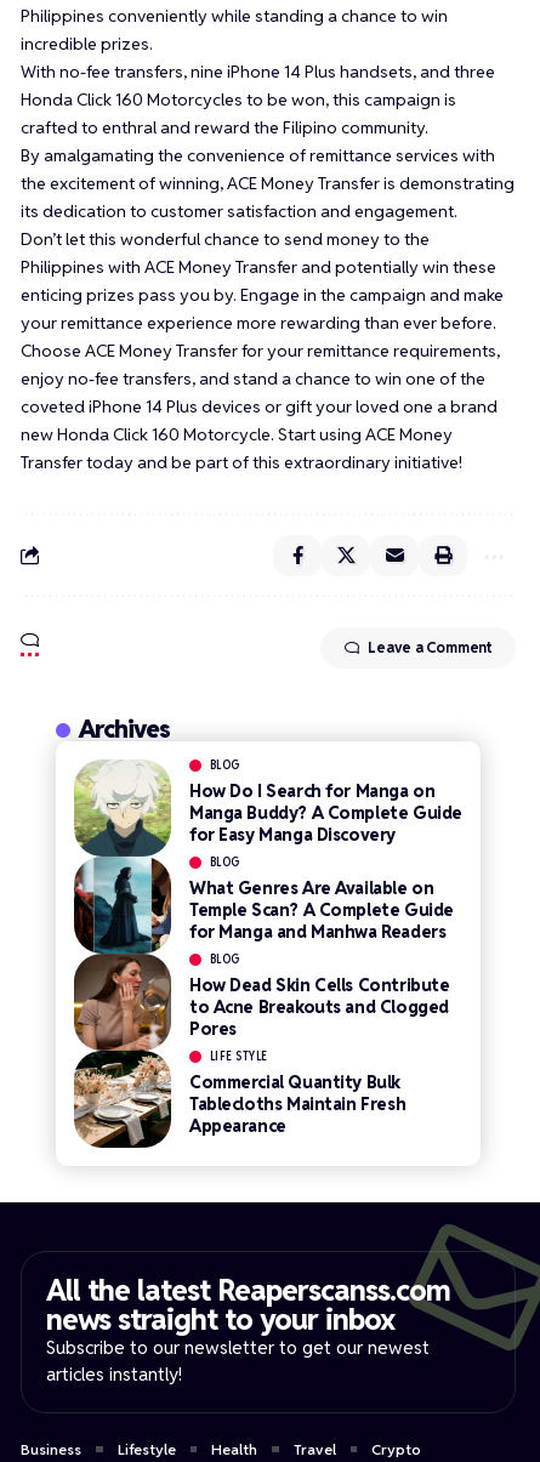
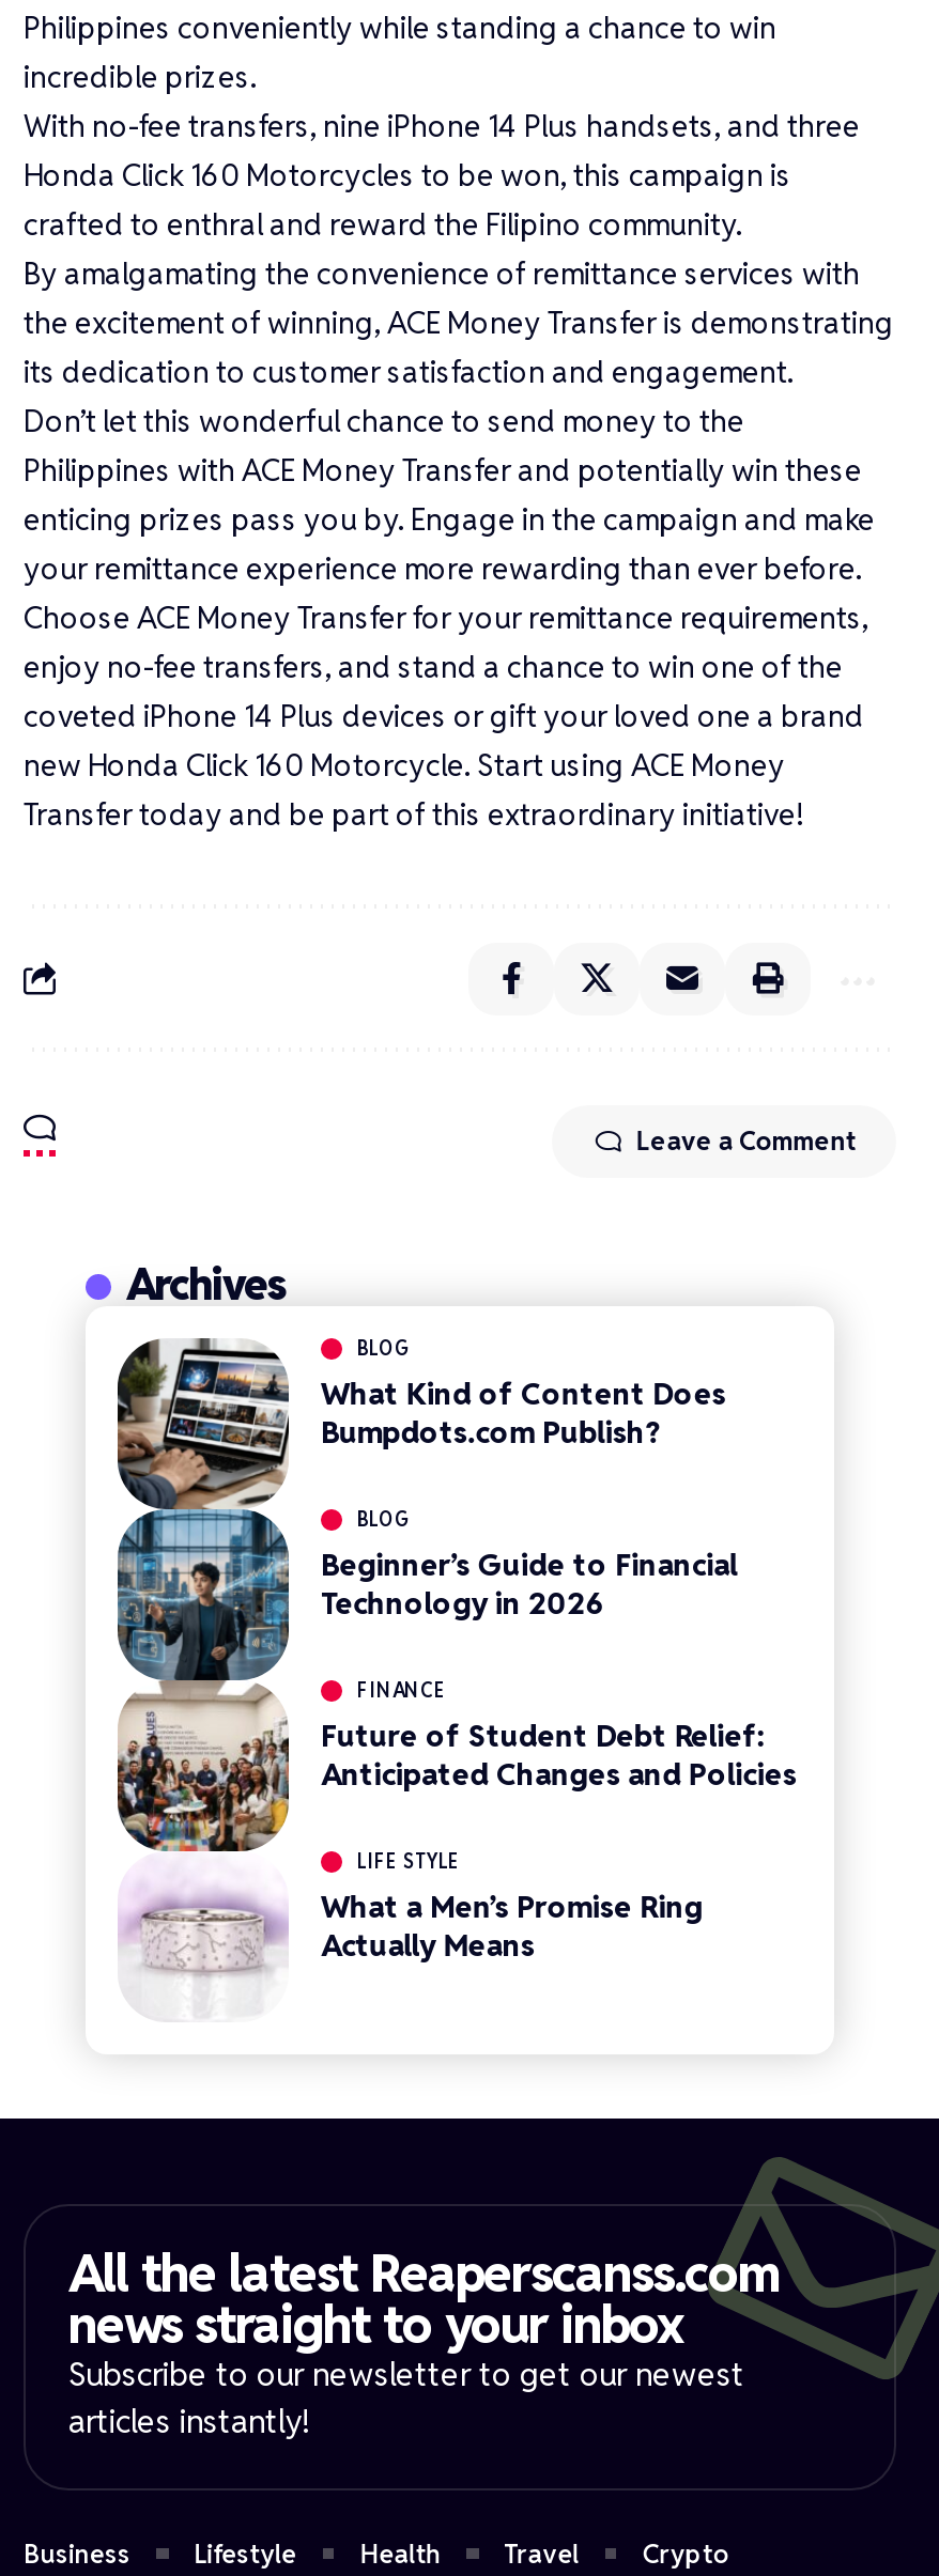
- [image]
- How Do I Search for Manga on
- Manga Buddy? A Complete Guide
- for Easy Manga Discovery
+ [image]
+ What Kind of Content Does
+ Bumpdots.com Publish?

- What Genres Are Available on
- Temple Scan? A Complete Guide
- for Manga and Manhwa Readers
- BLOG
- How Dead Skin Cells Contribute
- to Acne Breakouts and Clogged
- Pores
+ Beginner’s Guide to Financial
+ Technology in 2026
+ FINANCE
+ Future of Student Debt Relief:
+ Anticipated Changes and Policies

- Commercial Quantity Bulk
- Tablecloths Maintain Fresh
- Appearance
+ What a Men’s Promise Ring
+ Actually Means
